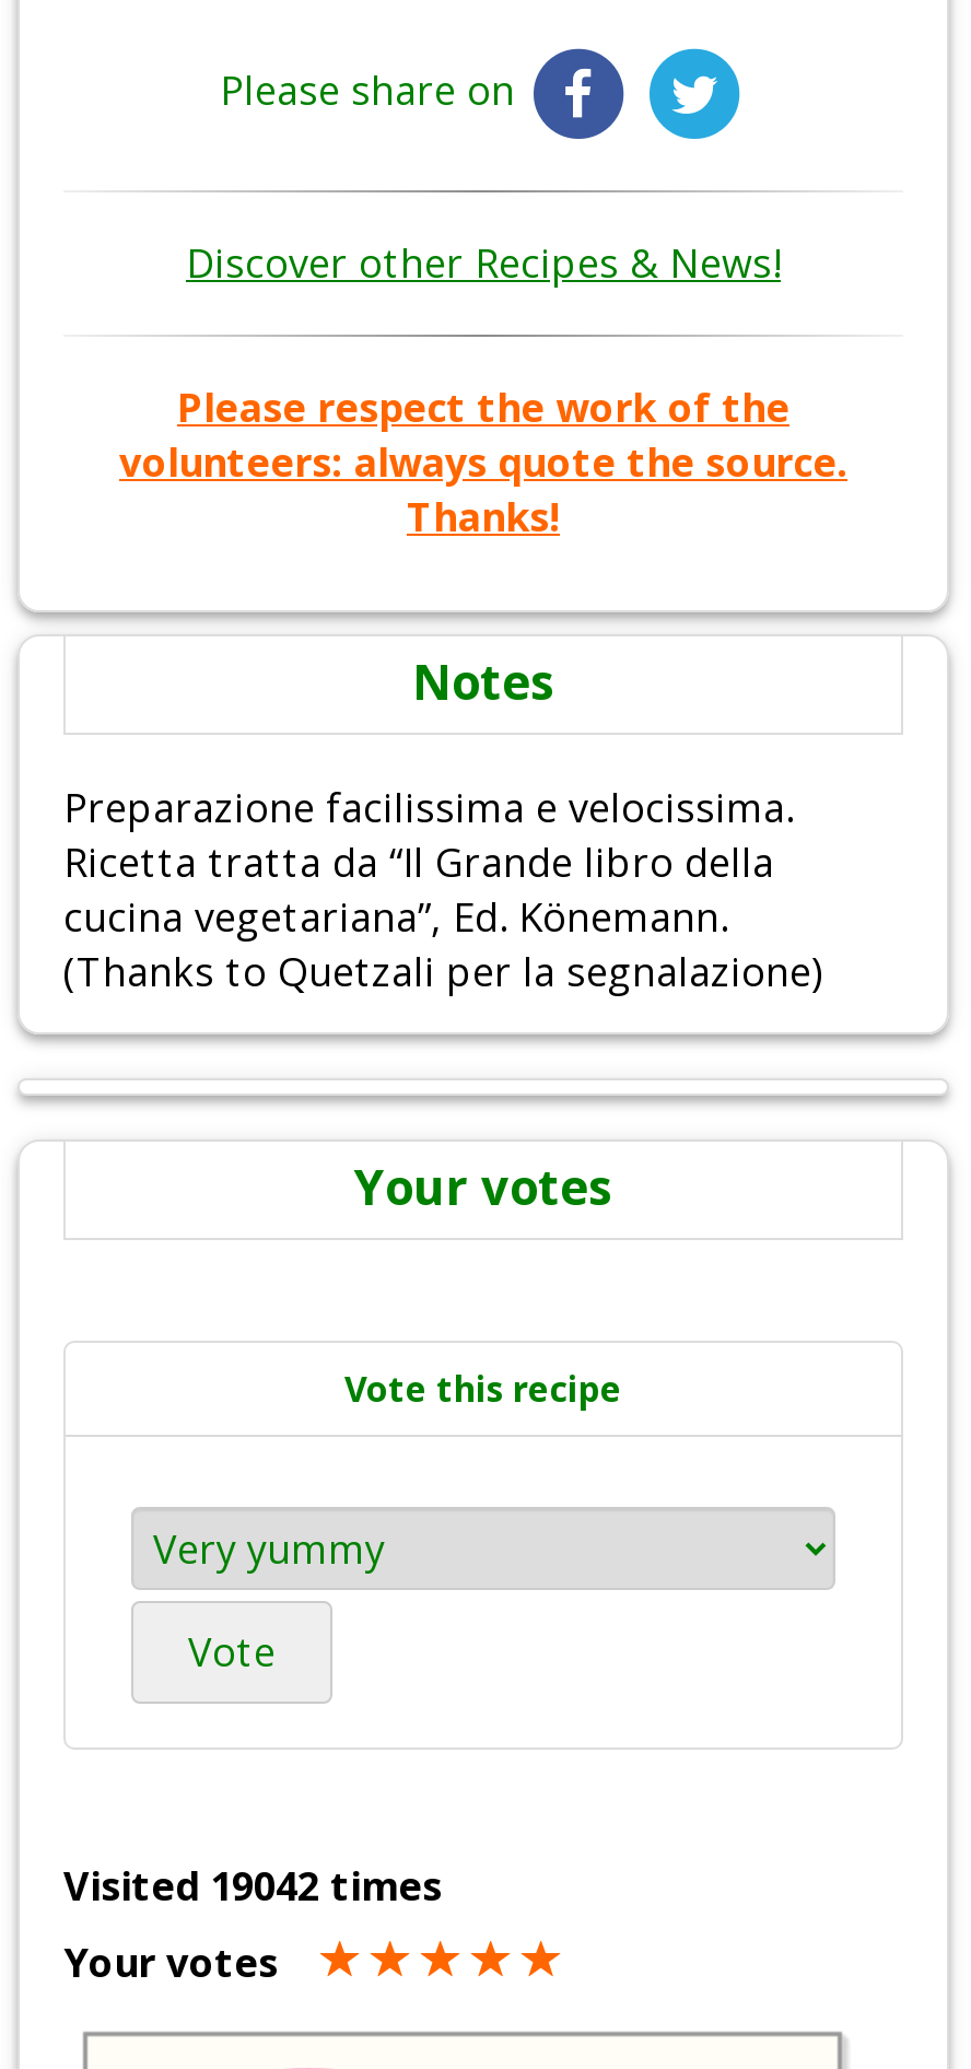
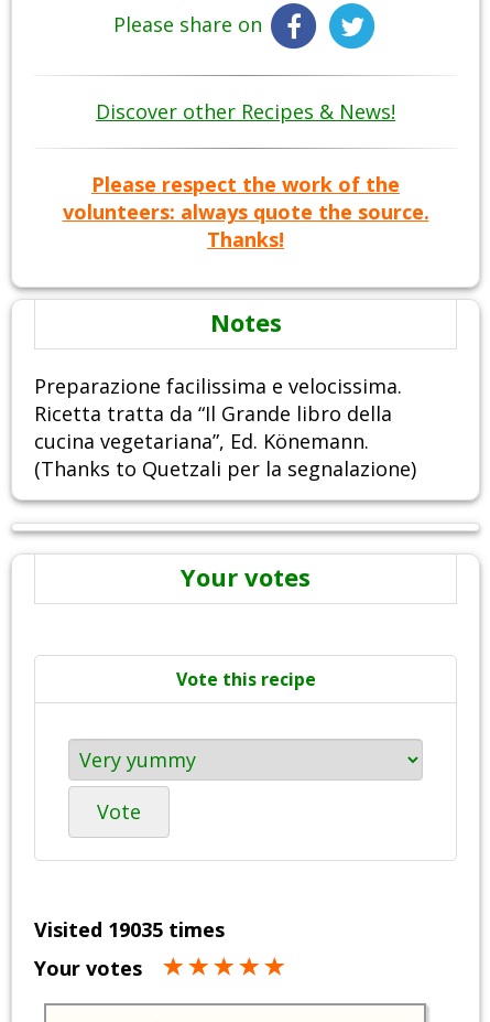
- Visited 19042 times
+ Visited 19035 times
